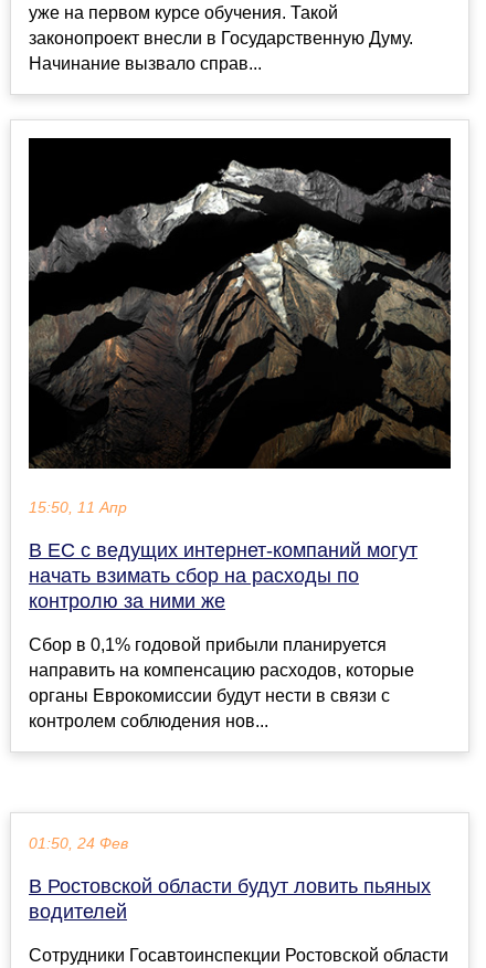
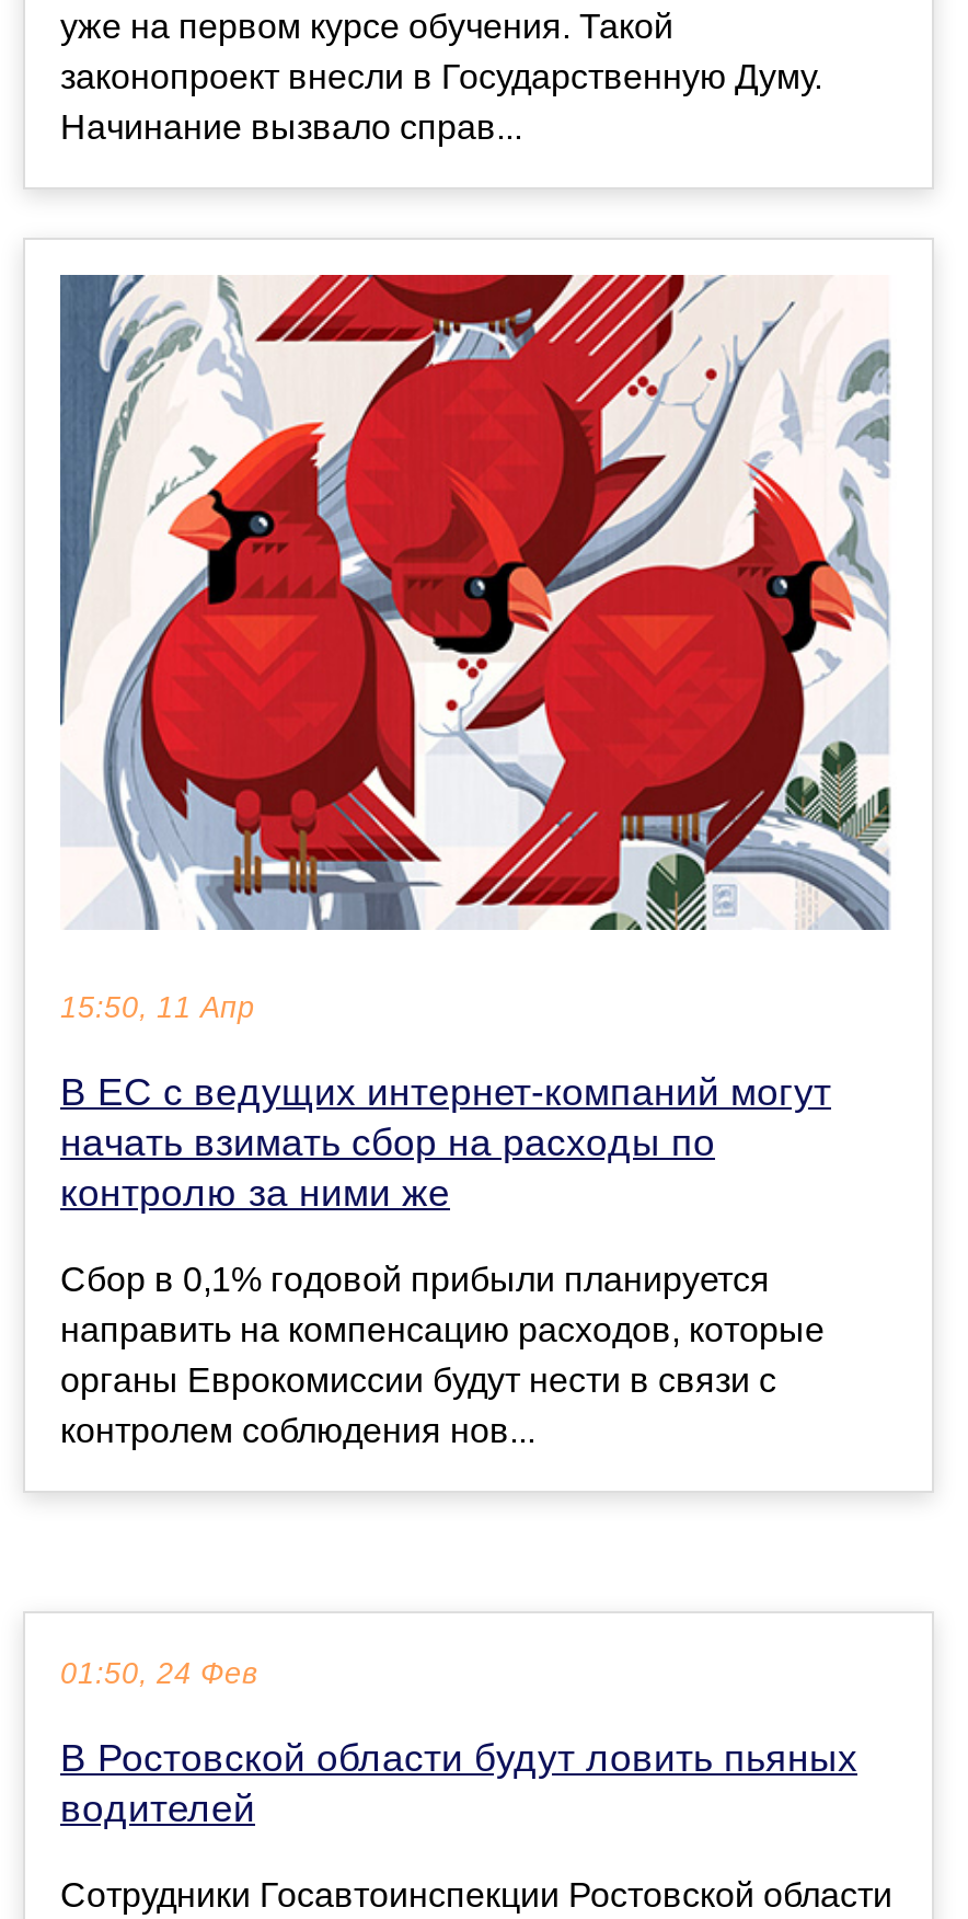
- [image]
+ [image]
